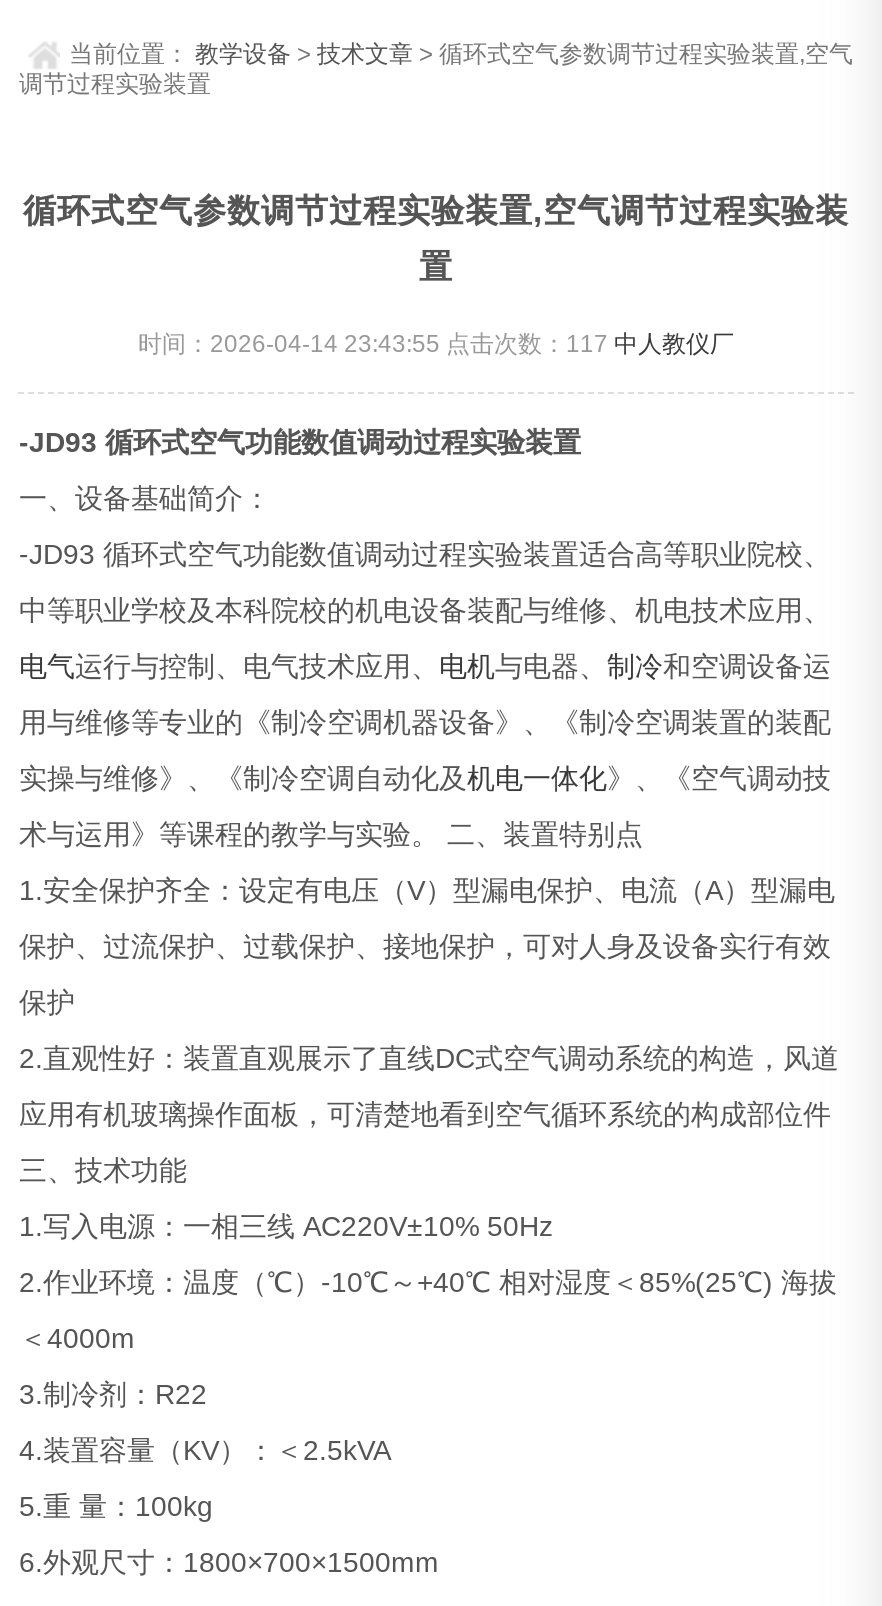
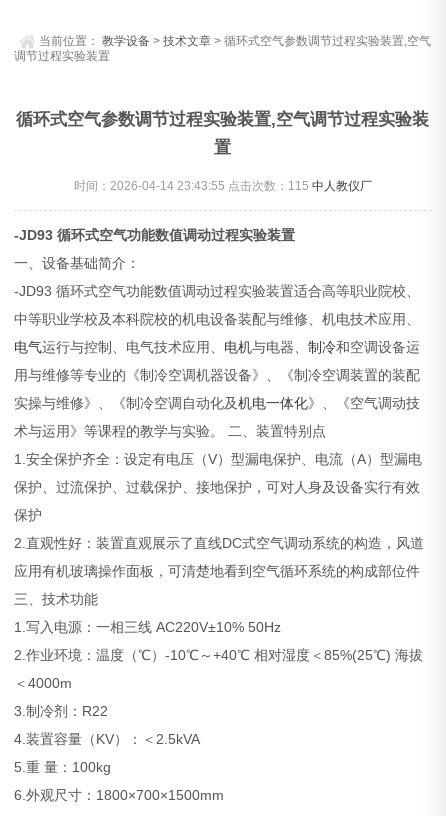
- 时间：2026-04-14 23:43:55 点击次数：117中人教仪厂
+ 时间：2026-04-14 23:43:55 点击次数：115中人教仪厂
